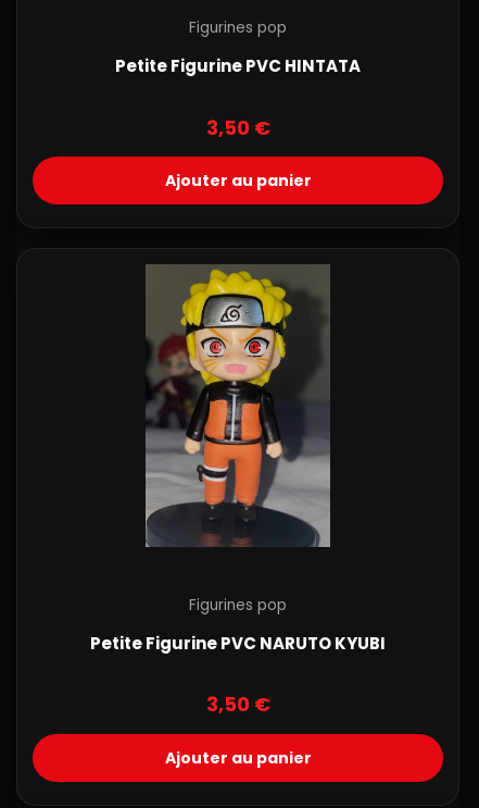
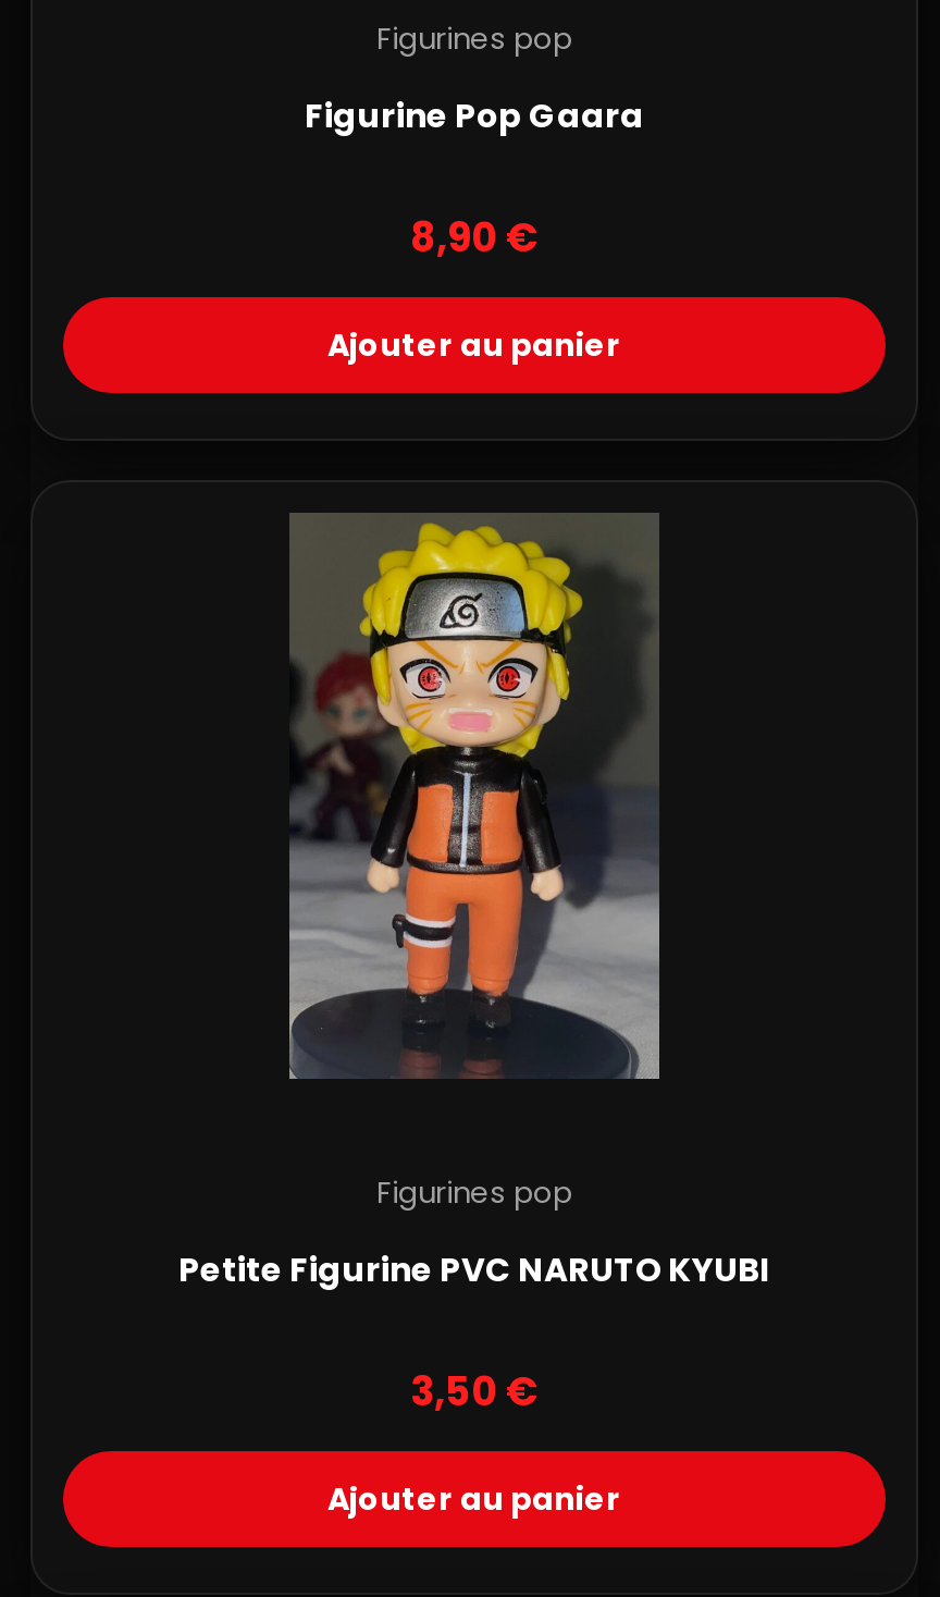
- Petite Figurine PVC HINTATA
+ Figurine Pop Gaara

- 3,50 €
+ 8,90 €
